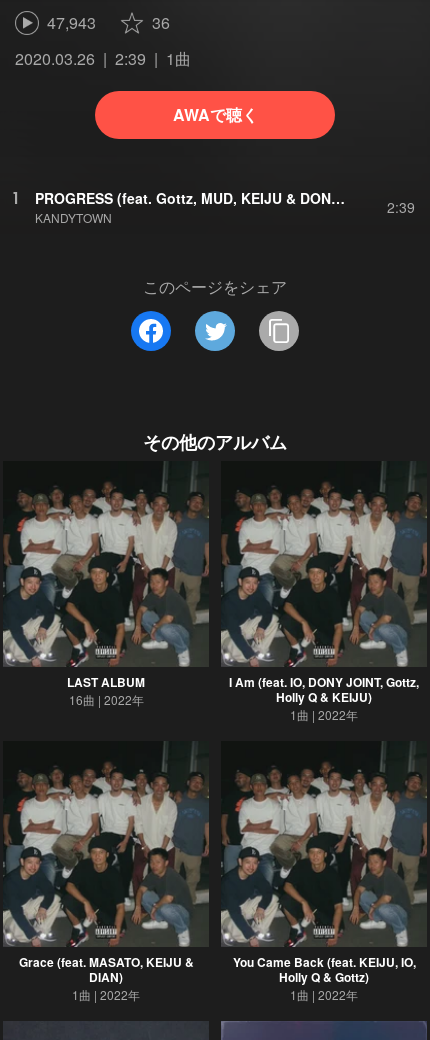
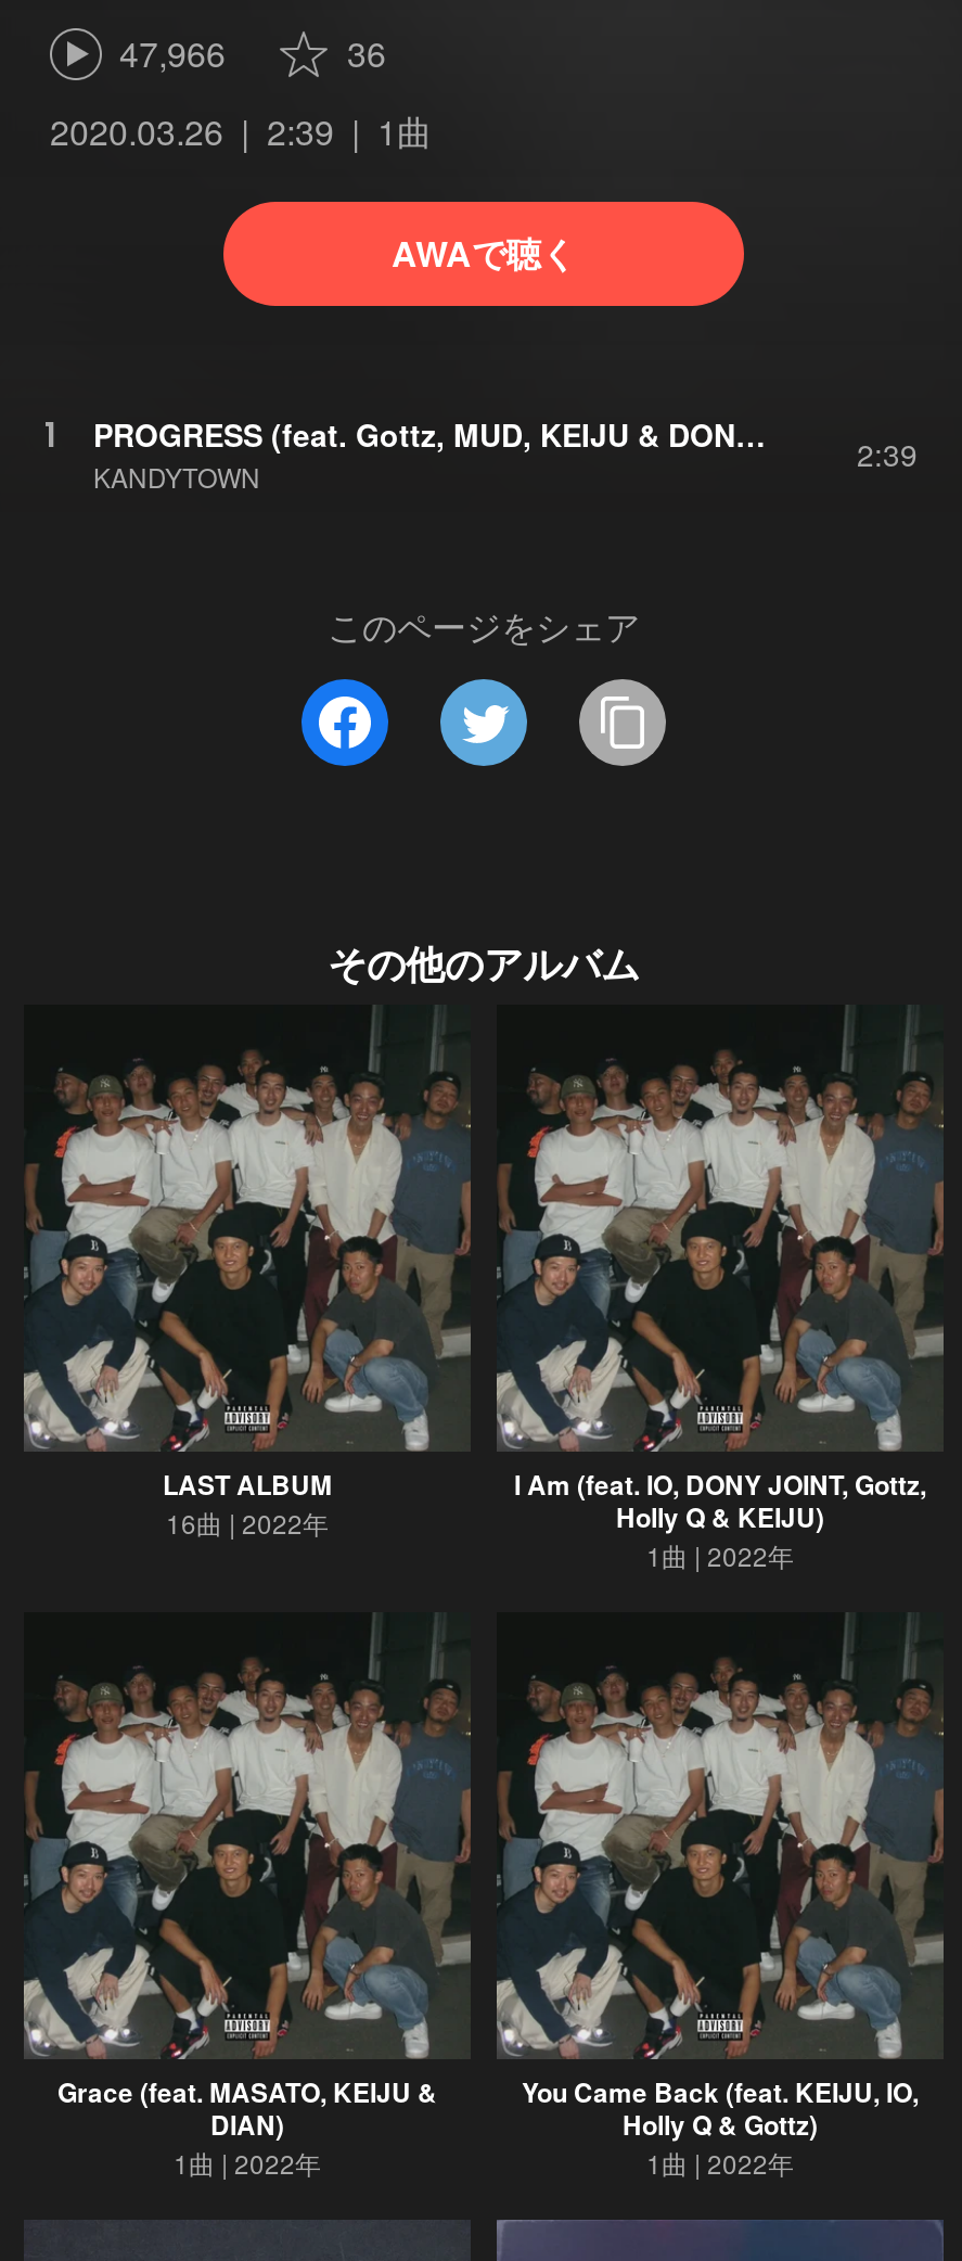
- 47,943
+ 47,966
